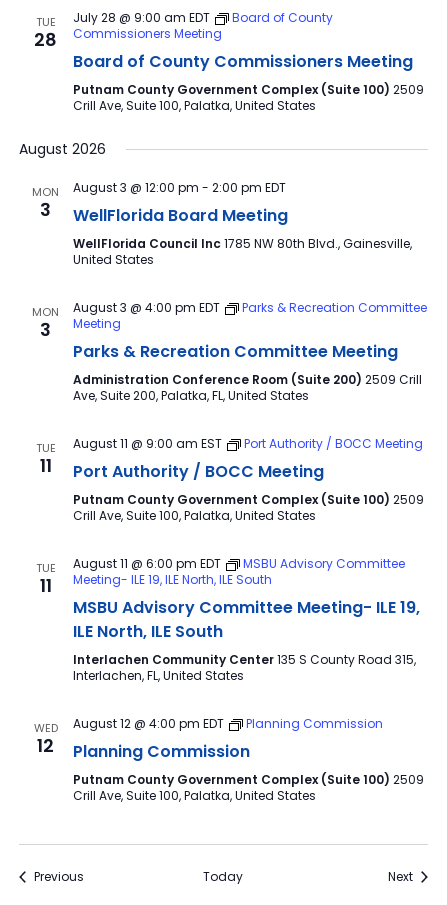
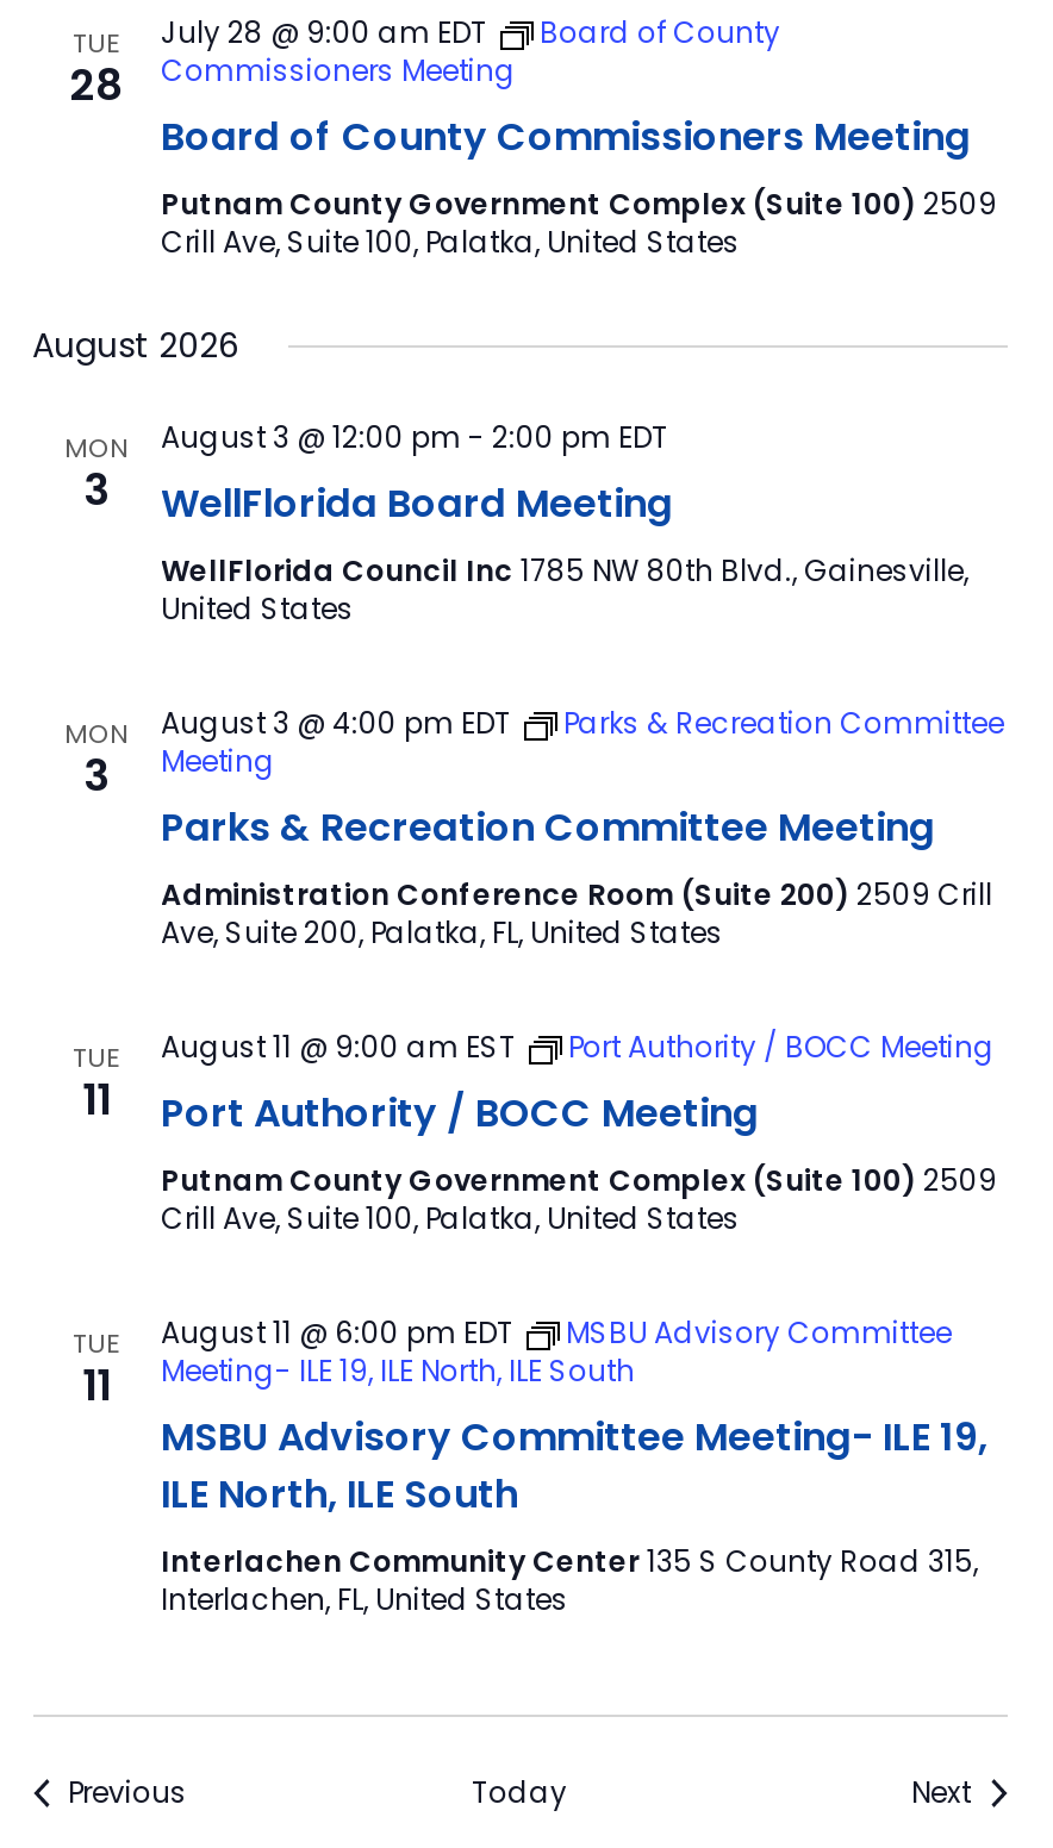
- WED
- 12

- August 12 @ 4:00 pm EDT
- Planning Commission
- Planning Commission
- Putnam County Government Complex (Suite 100) 2509
- Crill Ave, Suite 100, Palatka, United States
